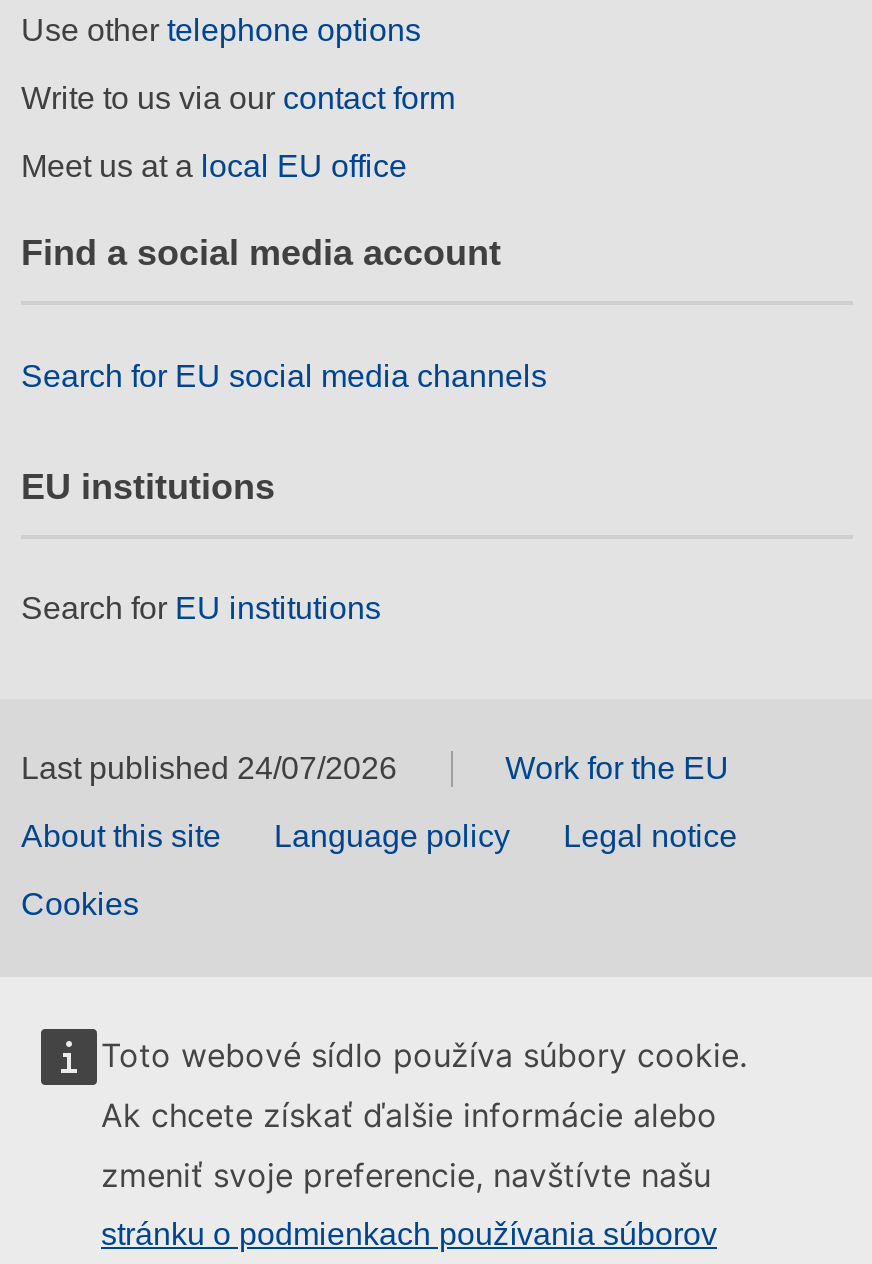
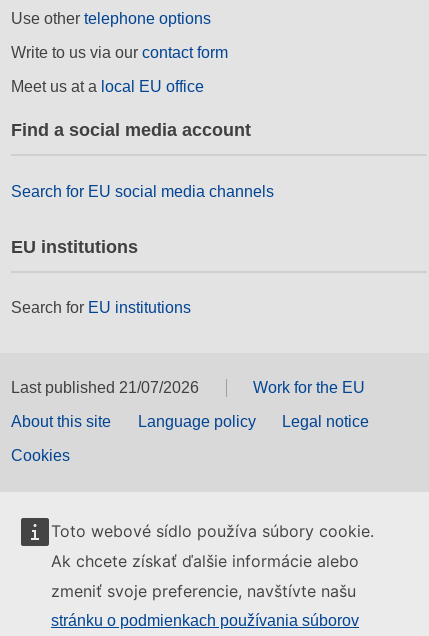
- Last published 24/07/2026
+ Last published 21/07/2026
